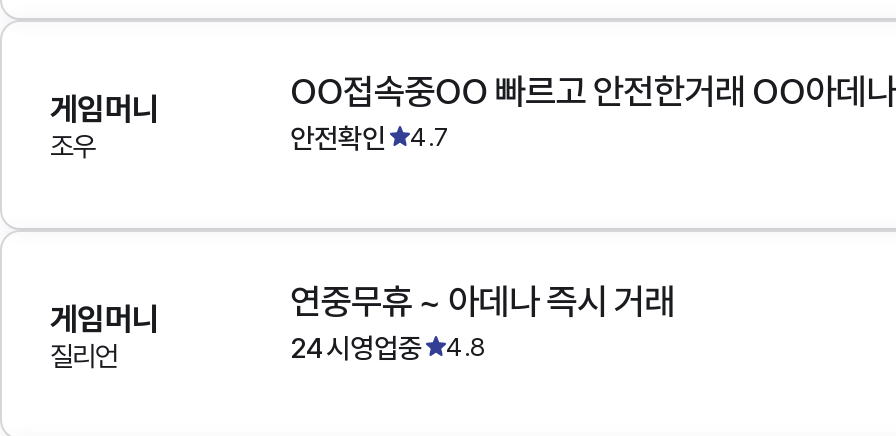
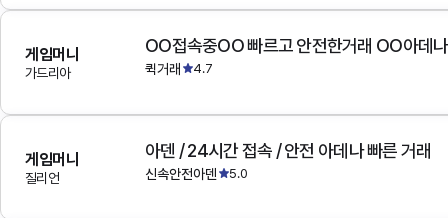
- 조우
+ 가드리아

- 안전확인
+ 퀵거래

- 연중무휴 ~ 아데나 즉시 거래
- 24시영업중
- 4.8
+ 아덴 / 24시간 접속 / 안전 아데나 빠른 거래
+ 신속안전아덴
+ 5.0
